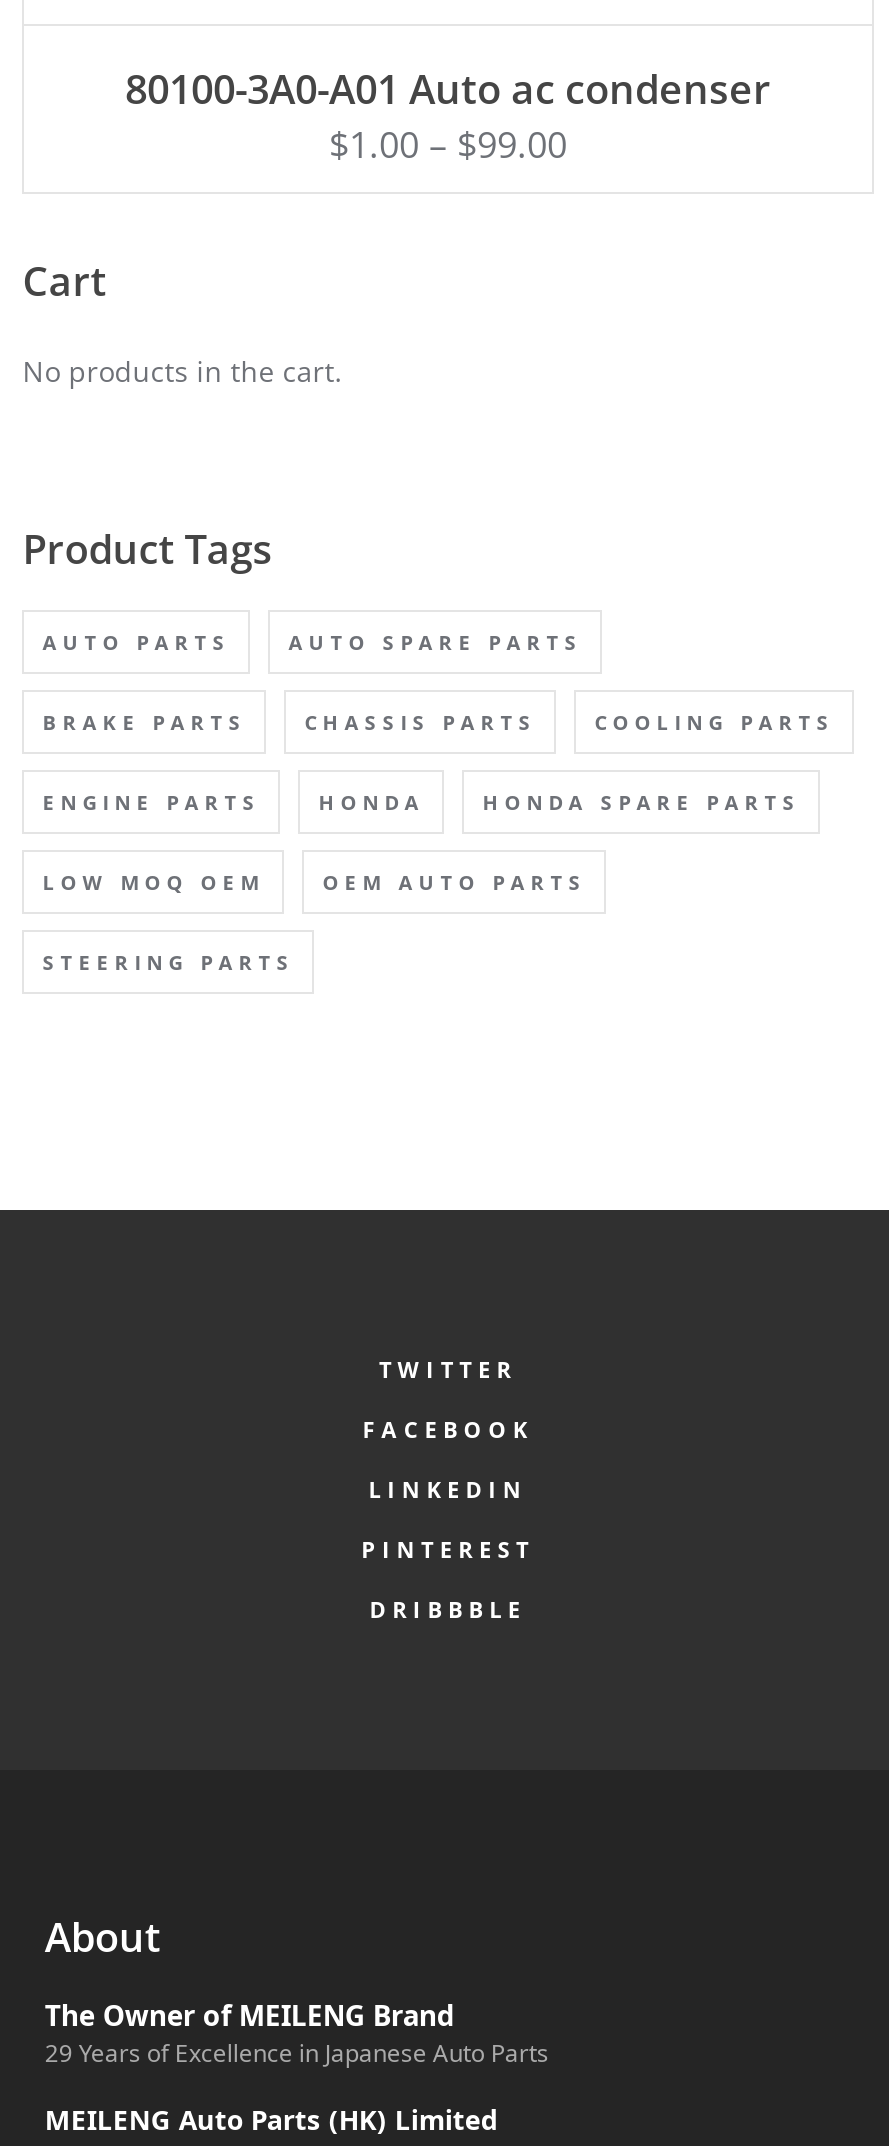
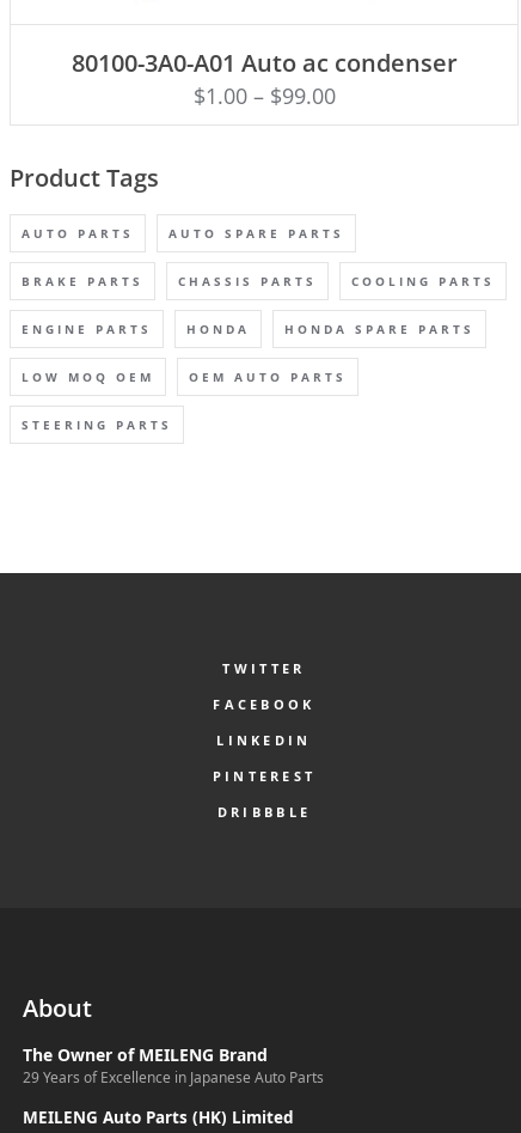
- Cart
- No products in the cart.
